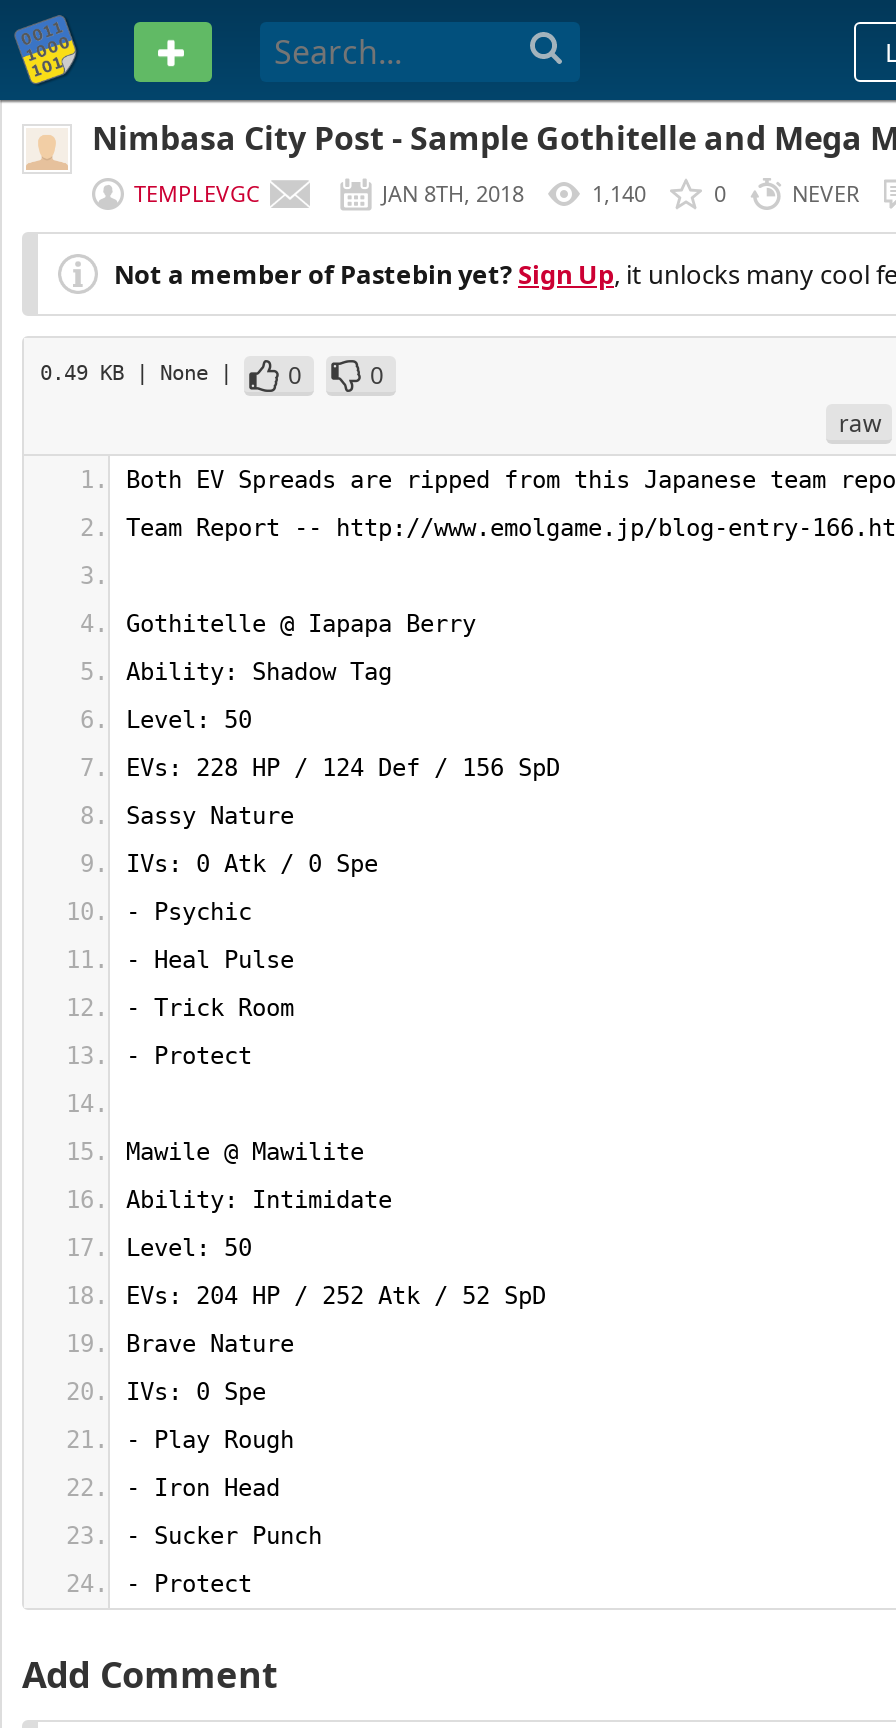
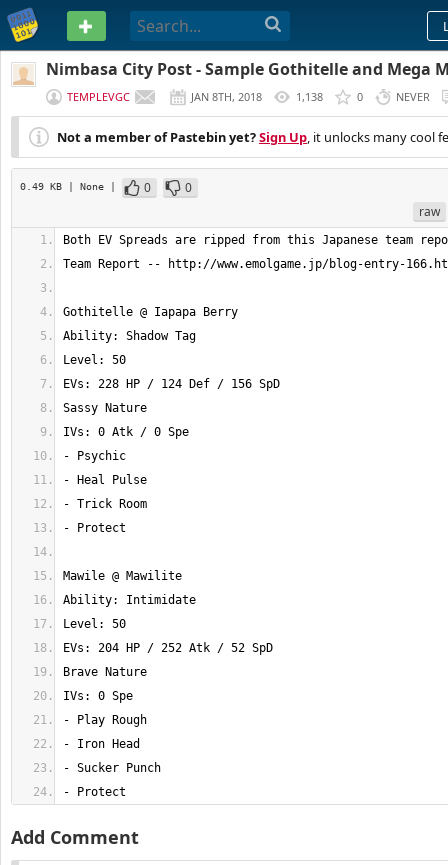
- 1,140
+ 1,138
